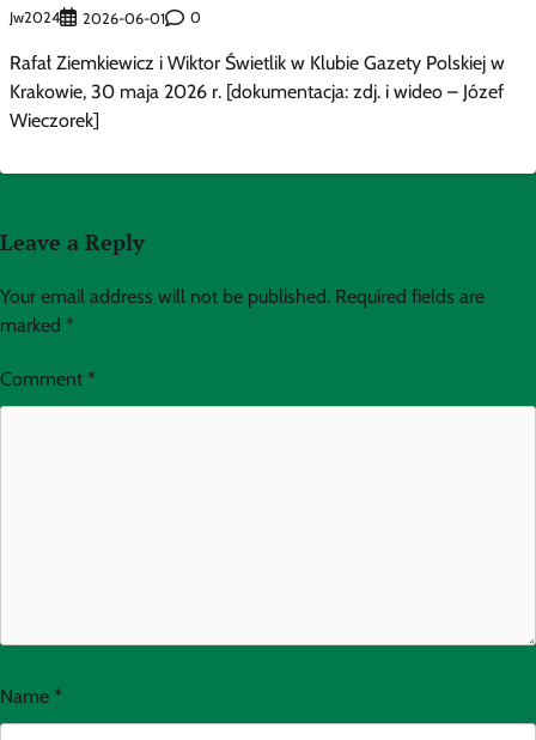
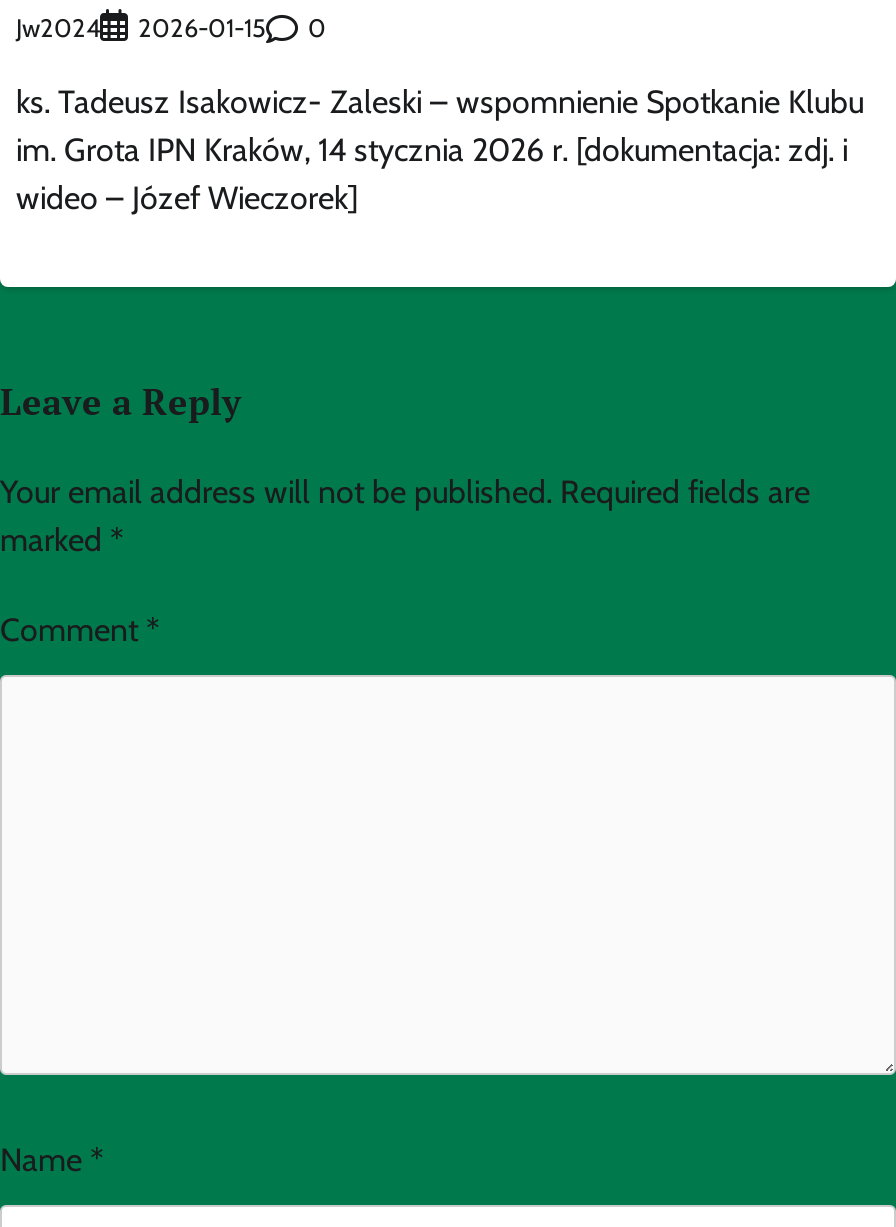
- 2026-06-01
+ 2026-01-15

- Rafał Ziemkiewicz i Wiktor Świetlik w Klubie Gazety Polskiej w
- Krakowie, 30 maja 2026 r. [dokumentacja: zdj. i wideo – Józef
- Wieczorek]
+ ks. Tadeusz Isakowicz- Zaleski – wspomnienie Spotkanie Klubu
+ im. Grota IPN Kraków, 14 stycznia 2026 r. [dokumentacja: zdj. i
+ wideo – Józef Wieczorek]
